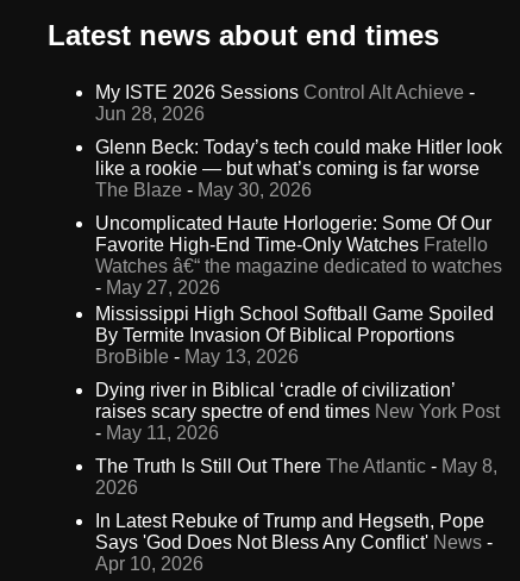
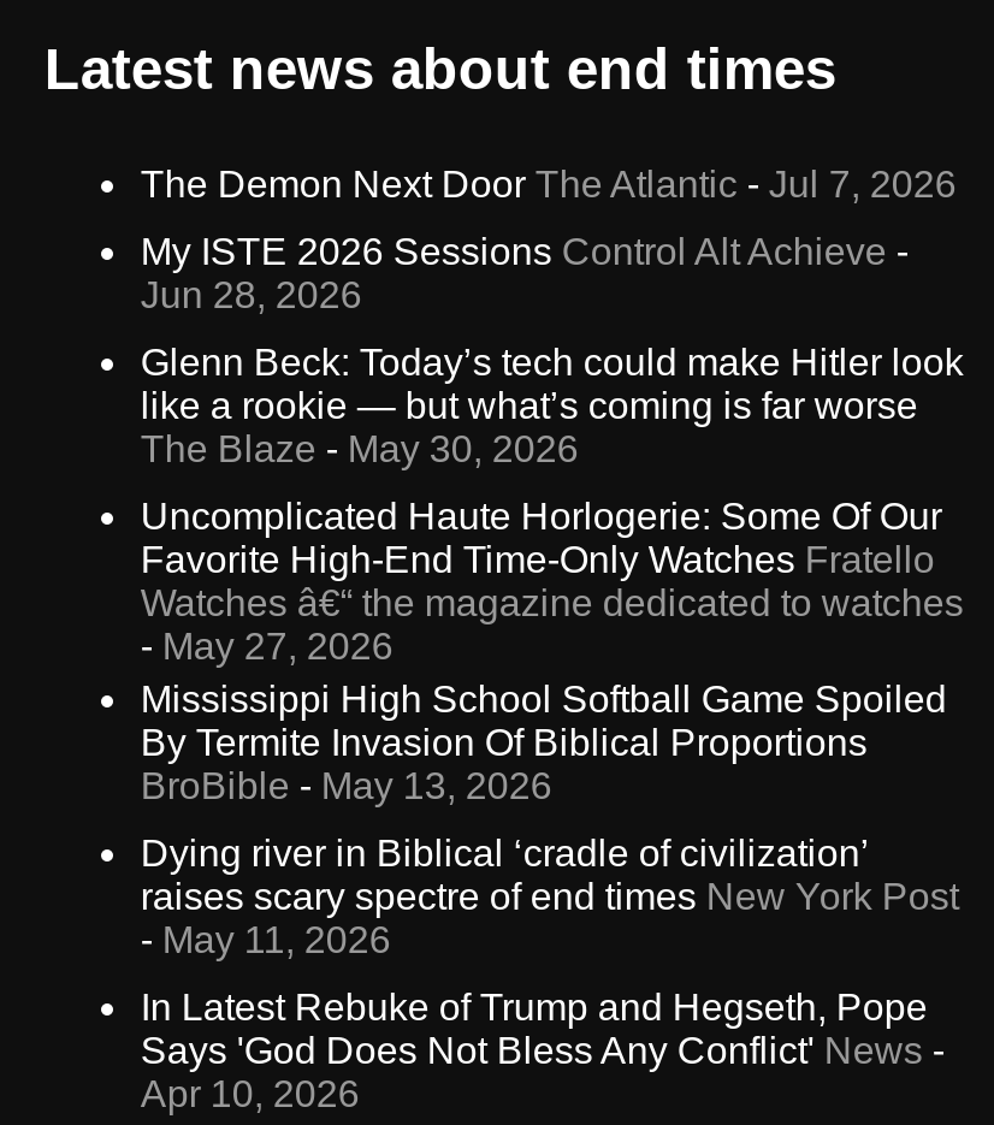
+ The Demon Next Door The Atlantic - Jul 7, 2026

moved down: My ISTE 2026 Sessions Control Alt Achieve - | Jun 28, 2026 | Glenn Beck: Today’s tech could make Hitler look | ... | raises scary spectre of end times New York Post | - May 11, 2026

- The Truth Is Still Out There The Atlantic - May 8,
- 2026
